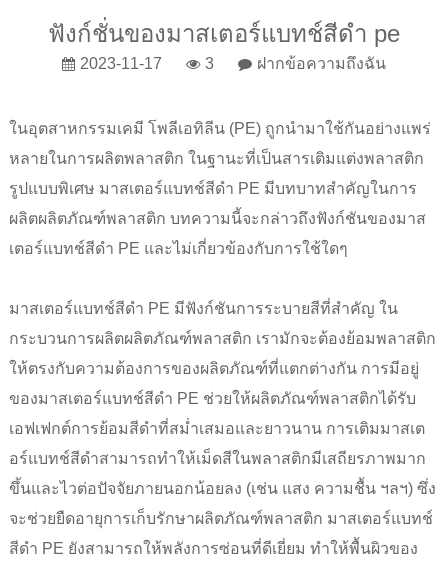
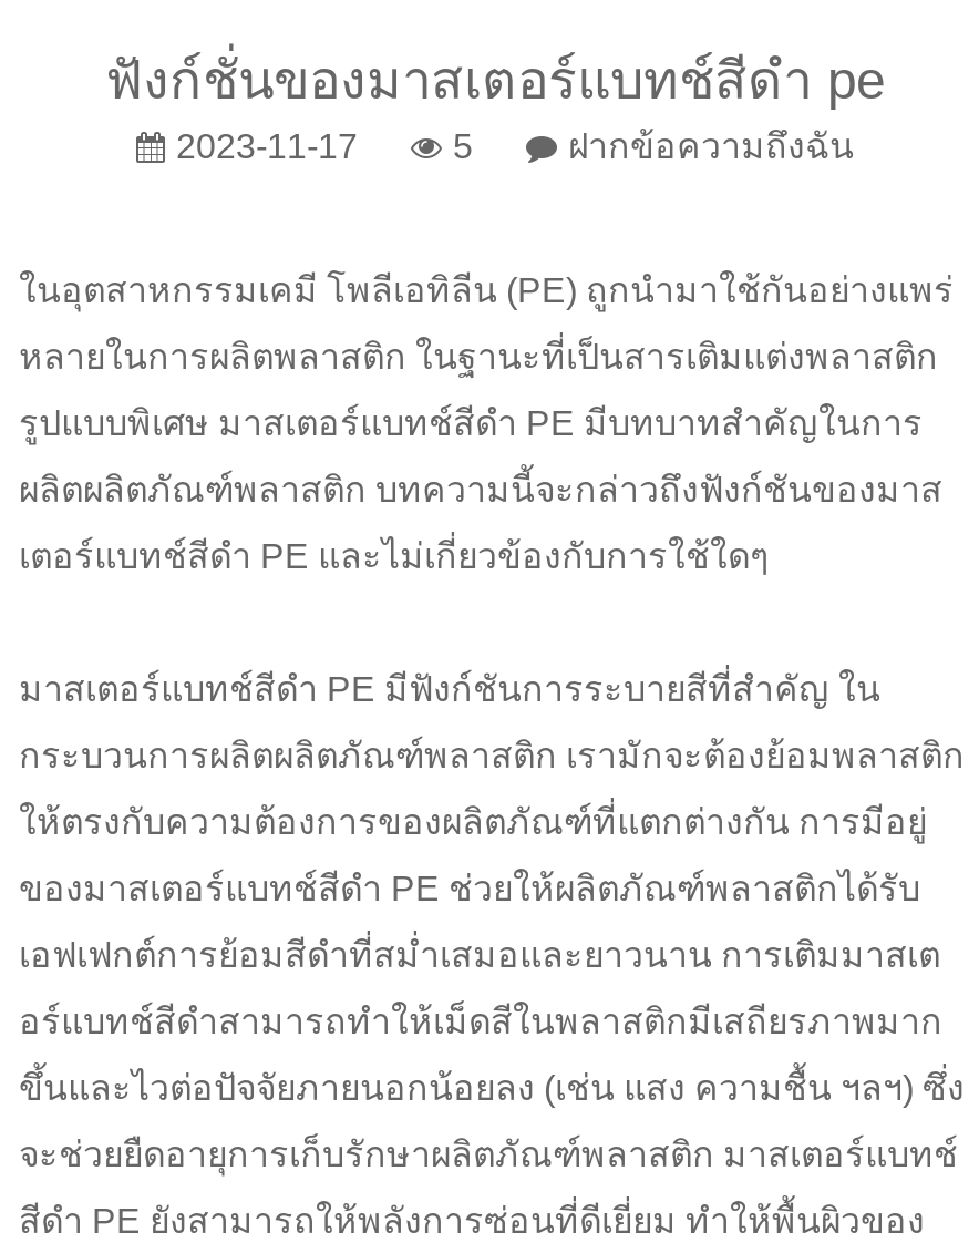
- 3
+ 5
